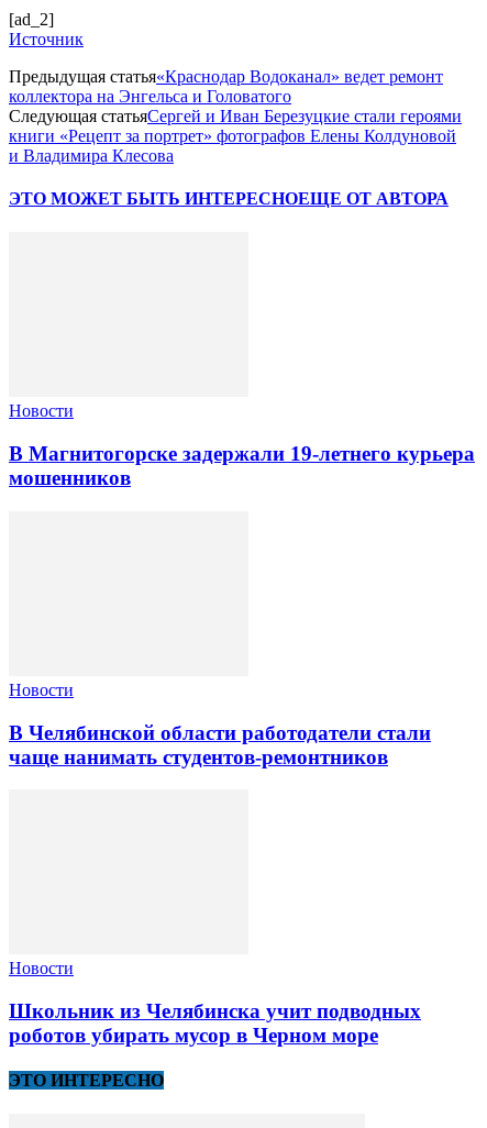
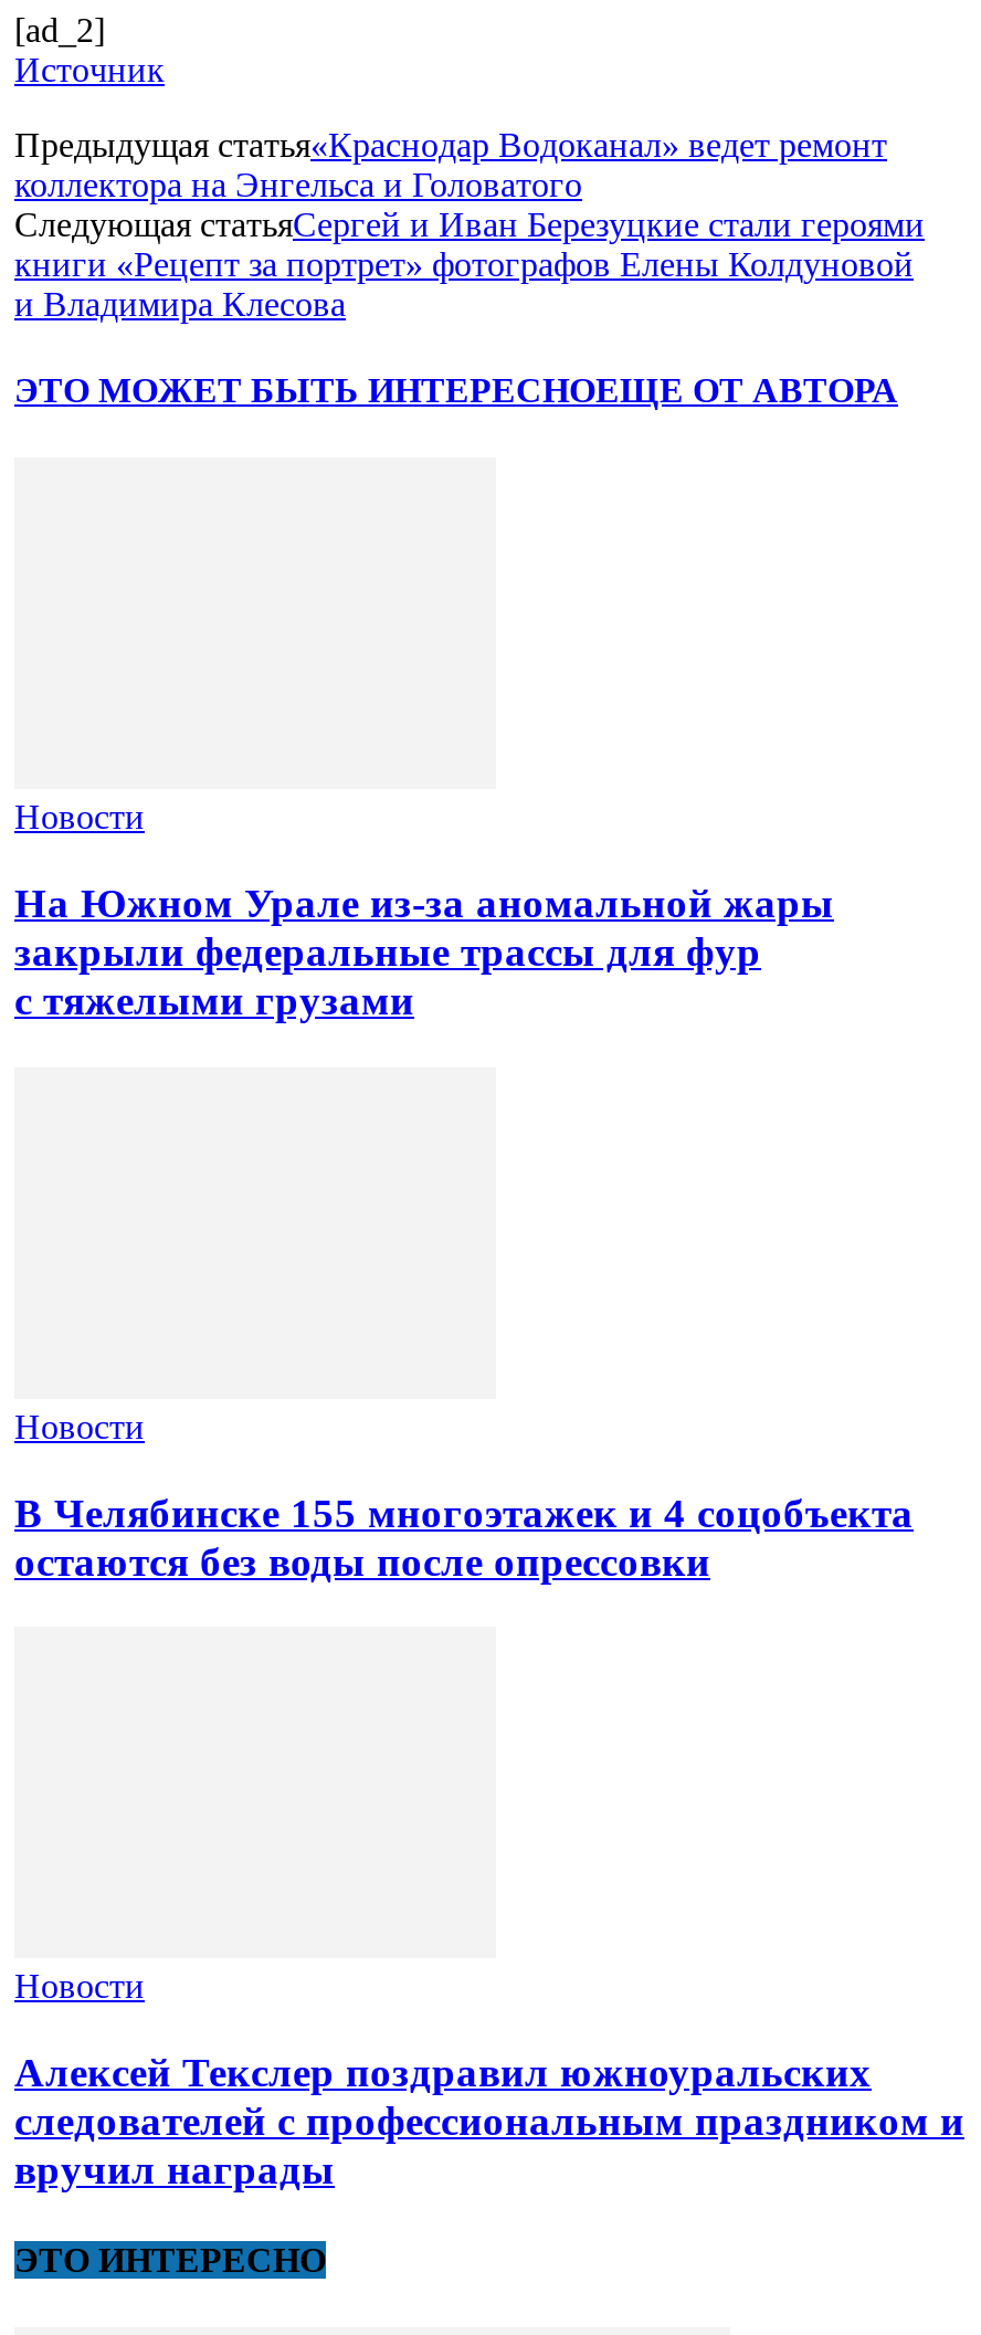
- В Магнитогорске задержали 19-летнего курьера
- мошенников
+ На Южном Урале из‑за аномальной жары
+ закрыли федеральные трассы для фур
+ с тяжелыми грузами

- В Челябинской области работодатели стали
- чаще нанимать студентов-ремонтников
+ В Челябинске 155 многоэтажек и 4 соцобъекта
+ остаются без воды после опрессовки

- Школьник из Челябинска учит подводных
- роботов убирать мусор в Черном море
+ Алексей Текслер поздравил южноуральских
+ следователей с профессиональным праздником и
+ вручил награды
